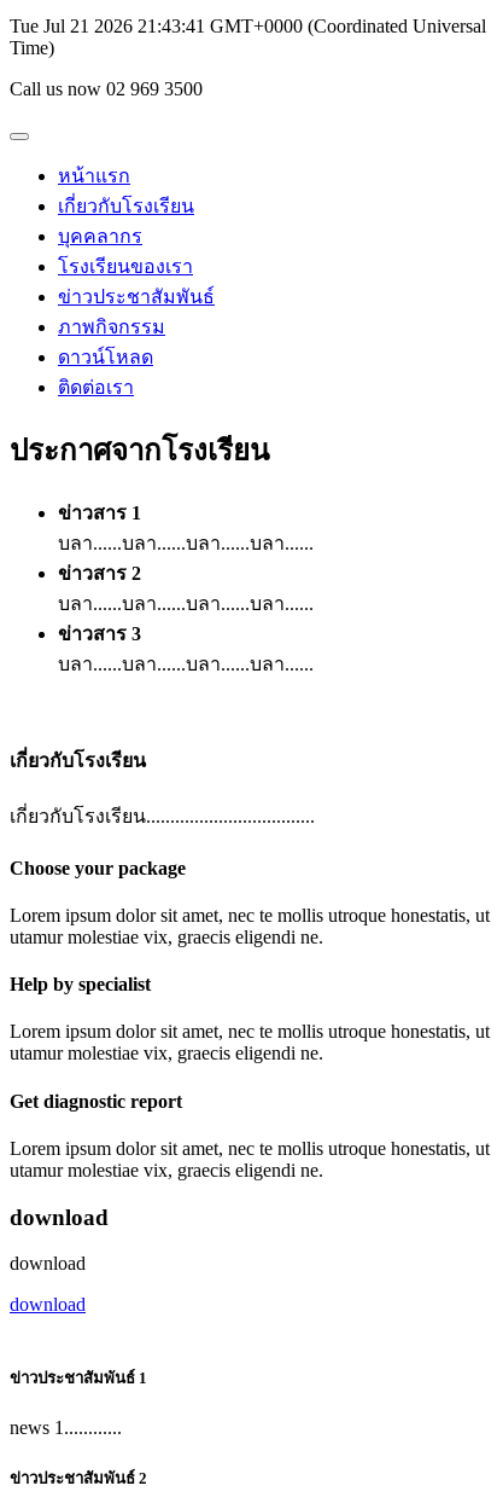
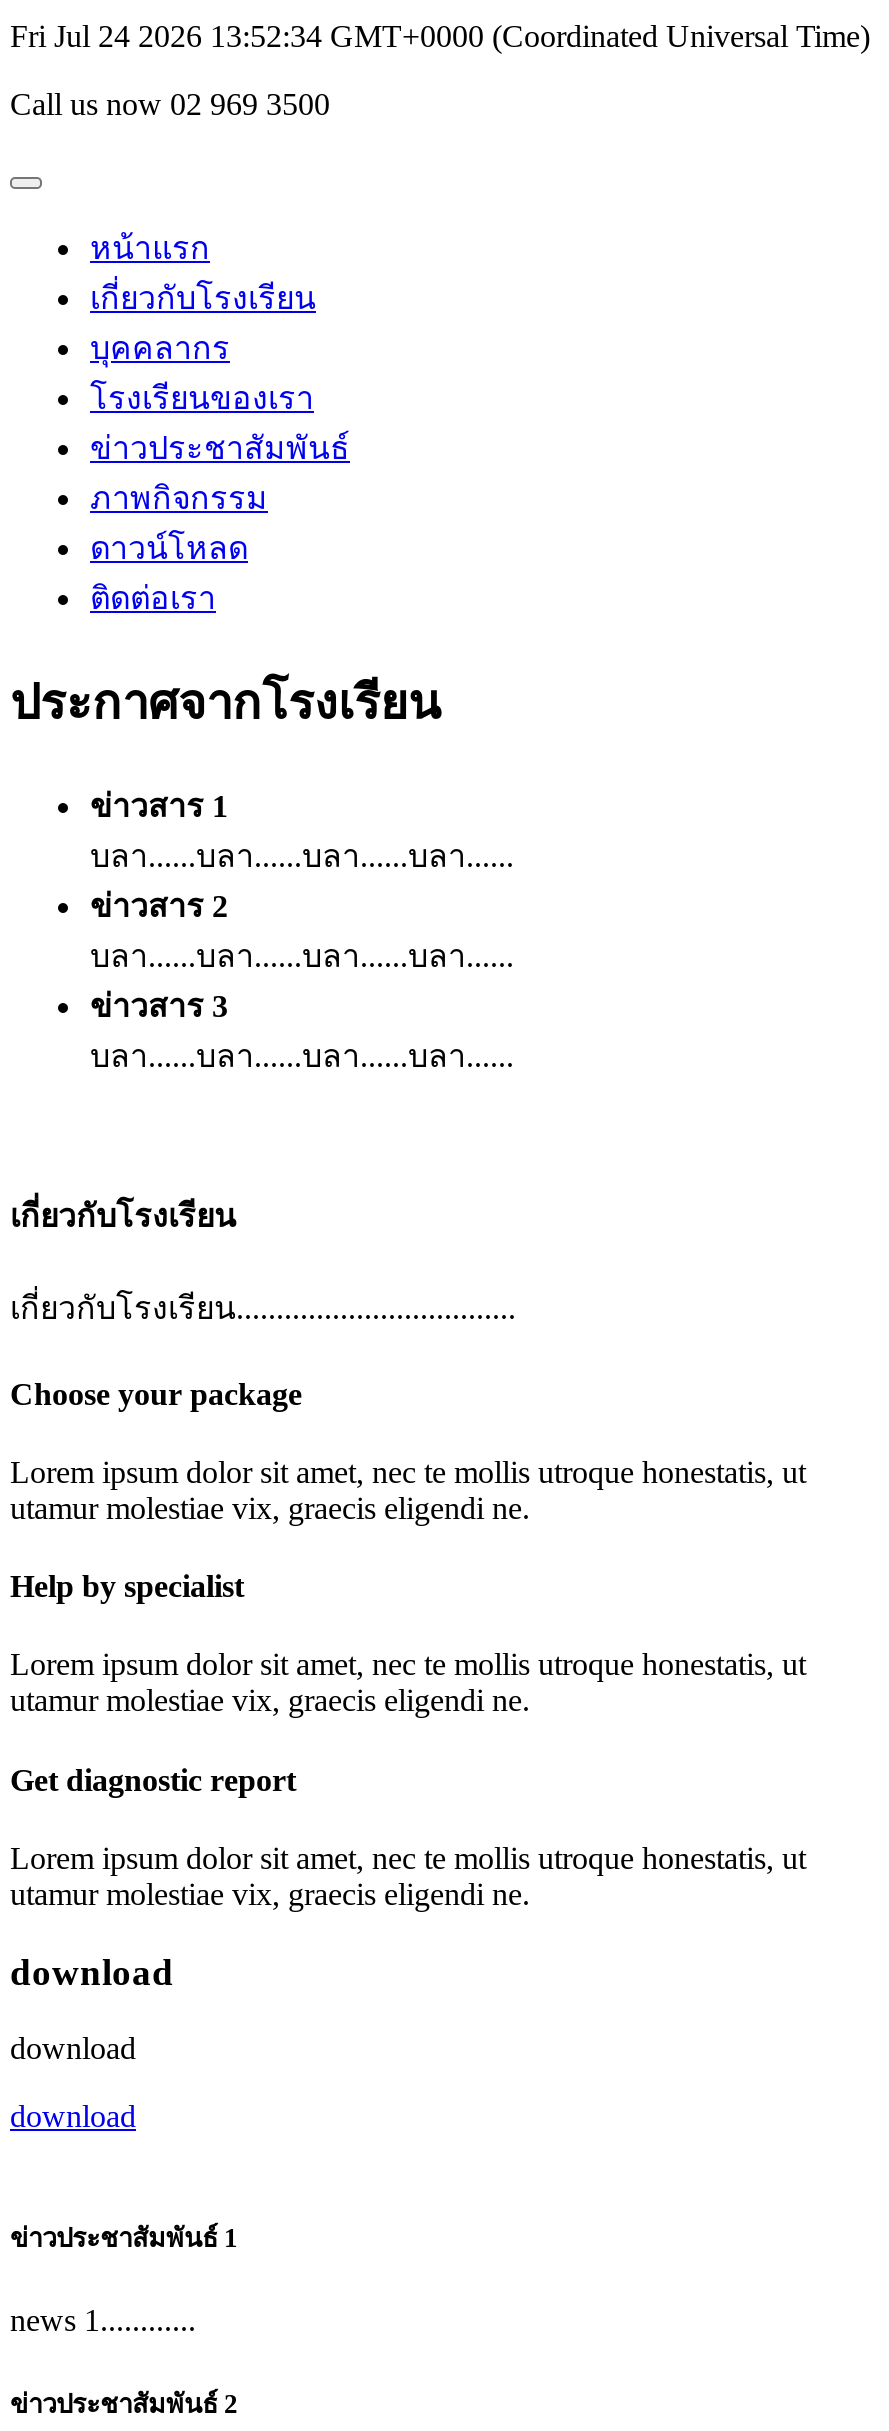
- Tue Jul 21 2026 21:43:41 GMT+0000 (Coordinated Universal
- Time)
+ Fri Jul 24 2026 13:52:34 GMT+0000 (Coordinated Universal Time)
